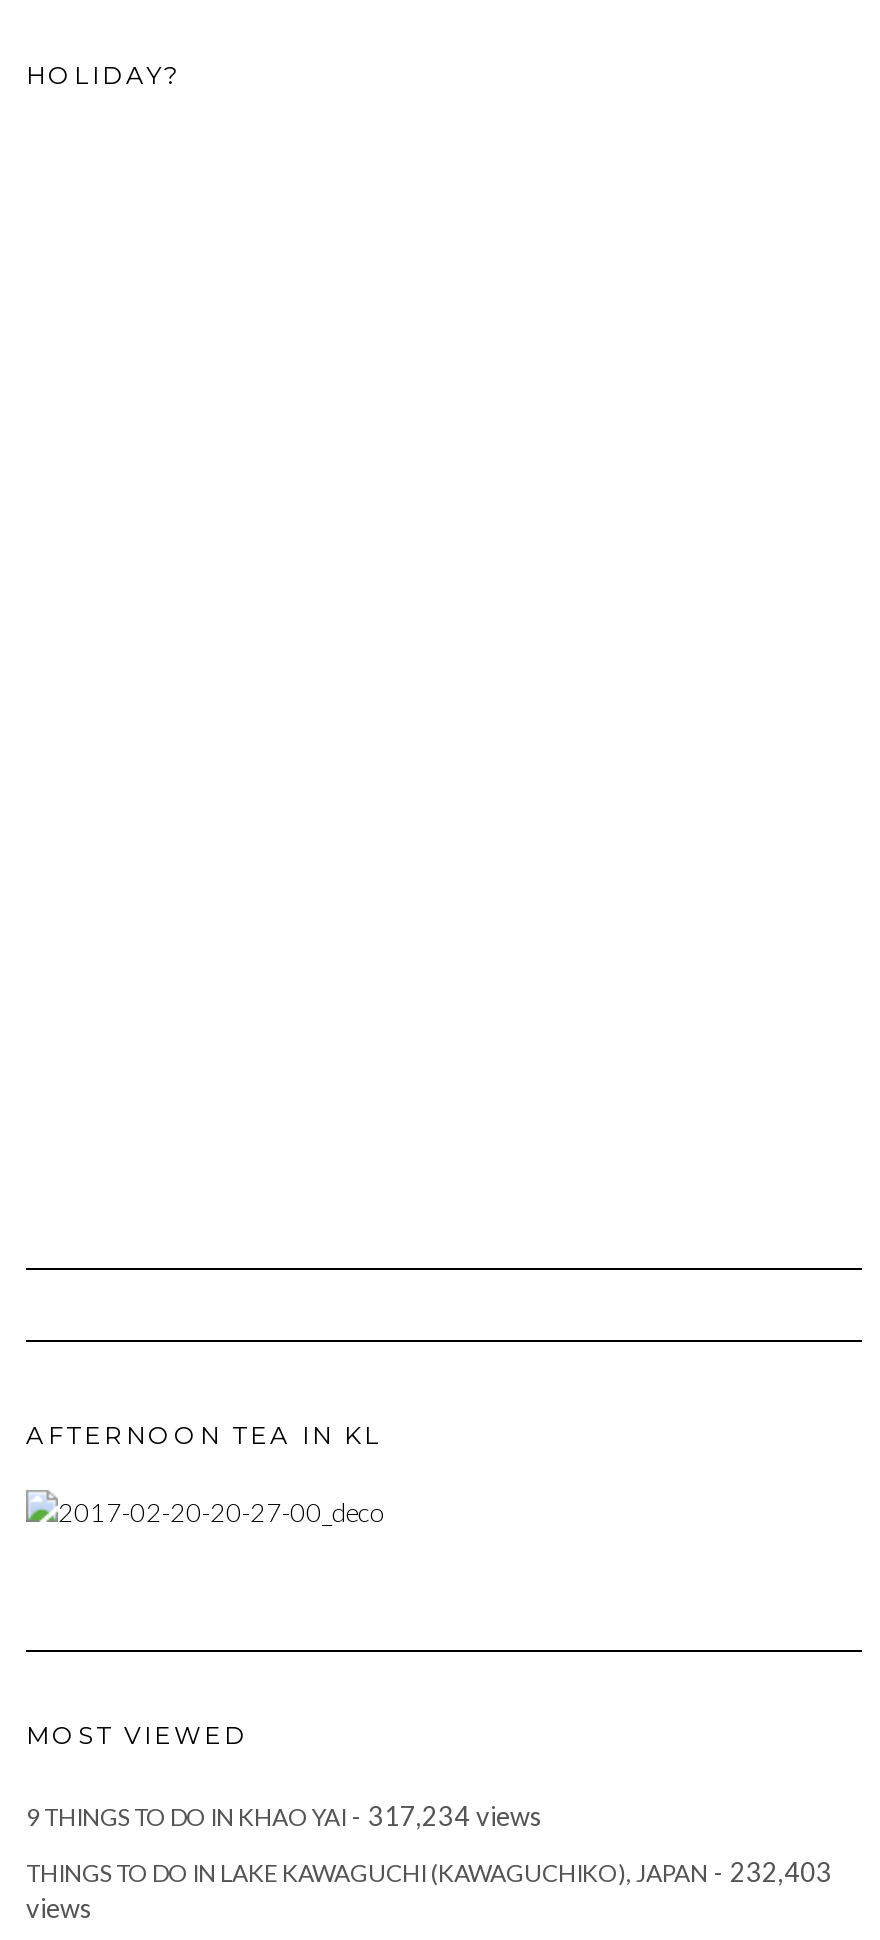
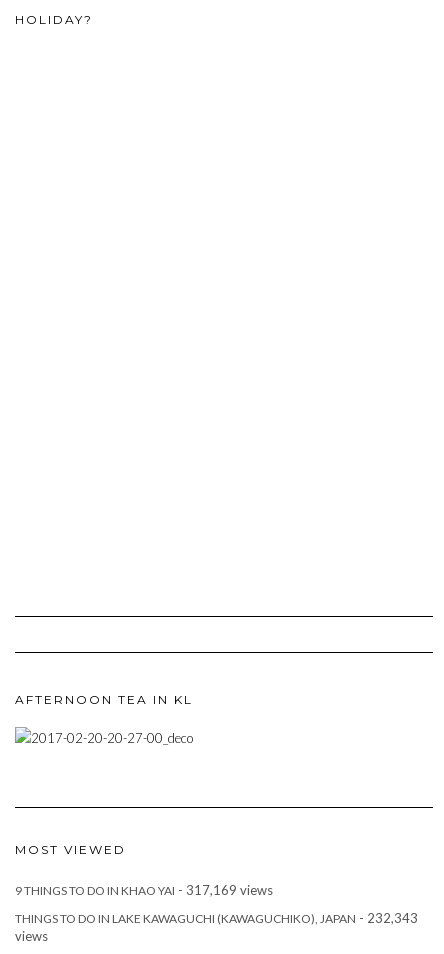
- 9 THINGS TO DO IN KHAO YAI - 317,234 views
+ 9 THINGS TO DO IN KHAO YAI - 317,169 views

- THINGS TO DO IN LAKE KAWAGUCHI (KAWAGUCHIKO), JAPAN - 232,403
+ THINGS TO DO IN LAKE KAWAGUCHI (KAWAGUCHIKO), JAPAN - 232,343
